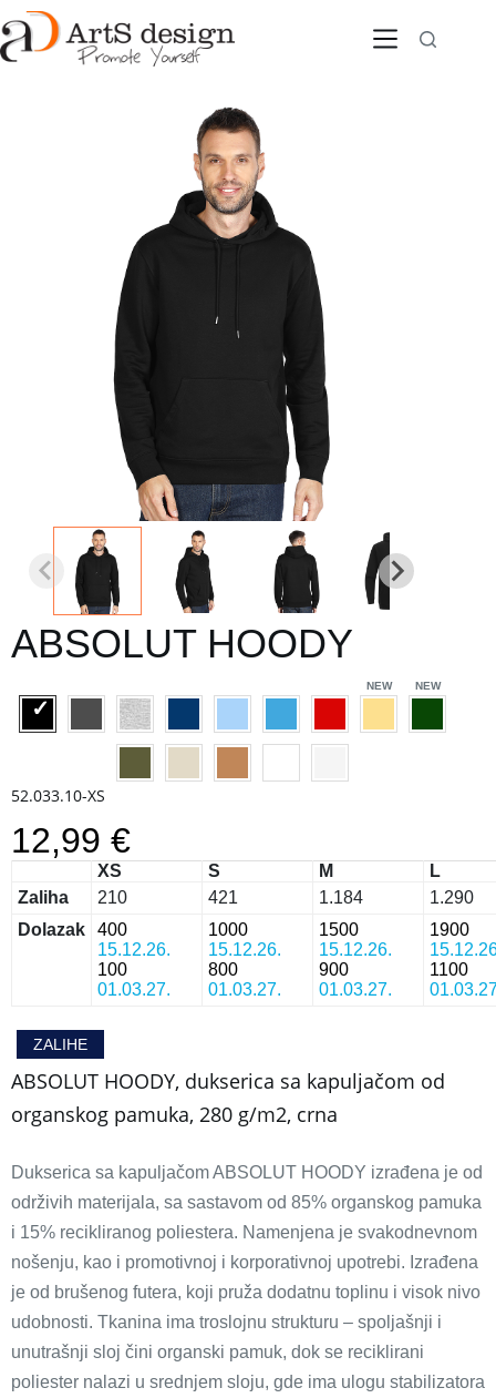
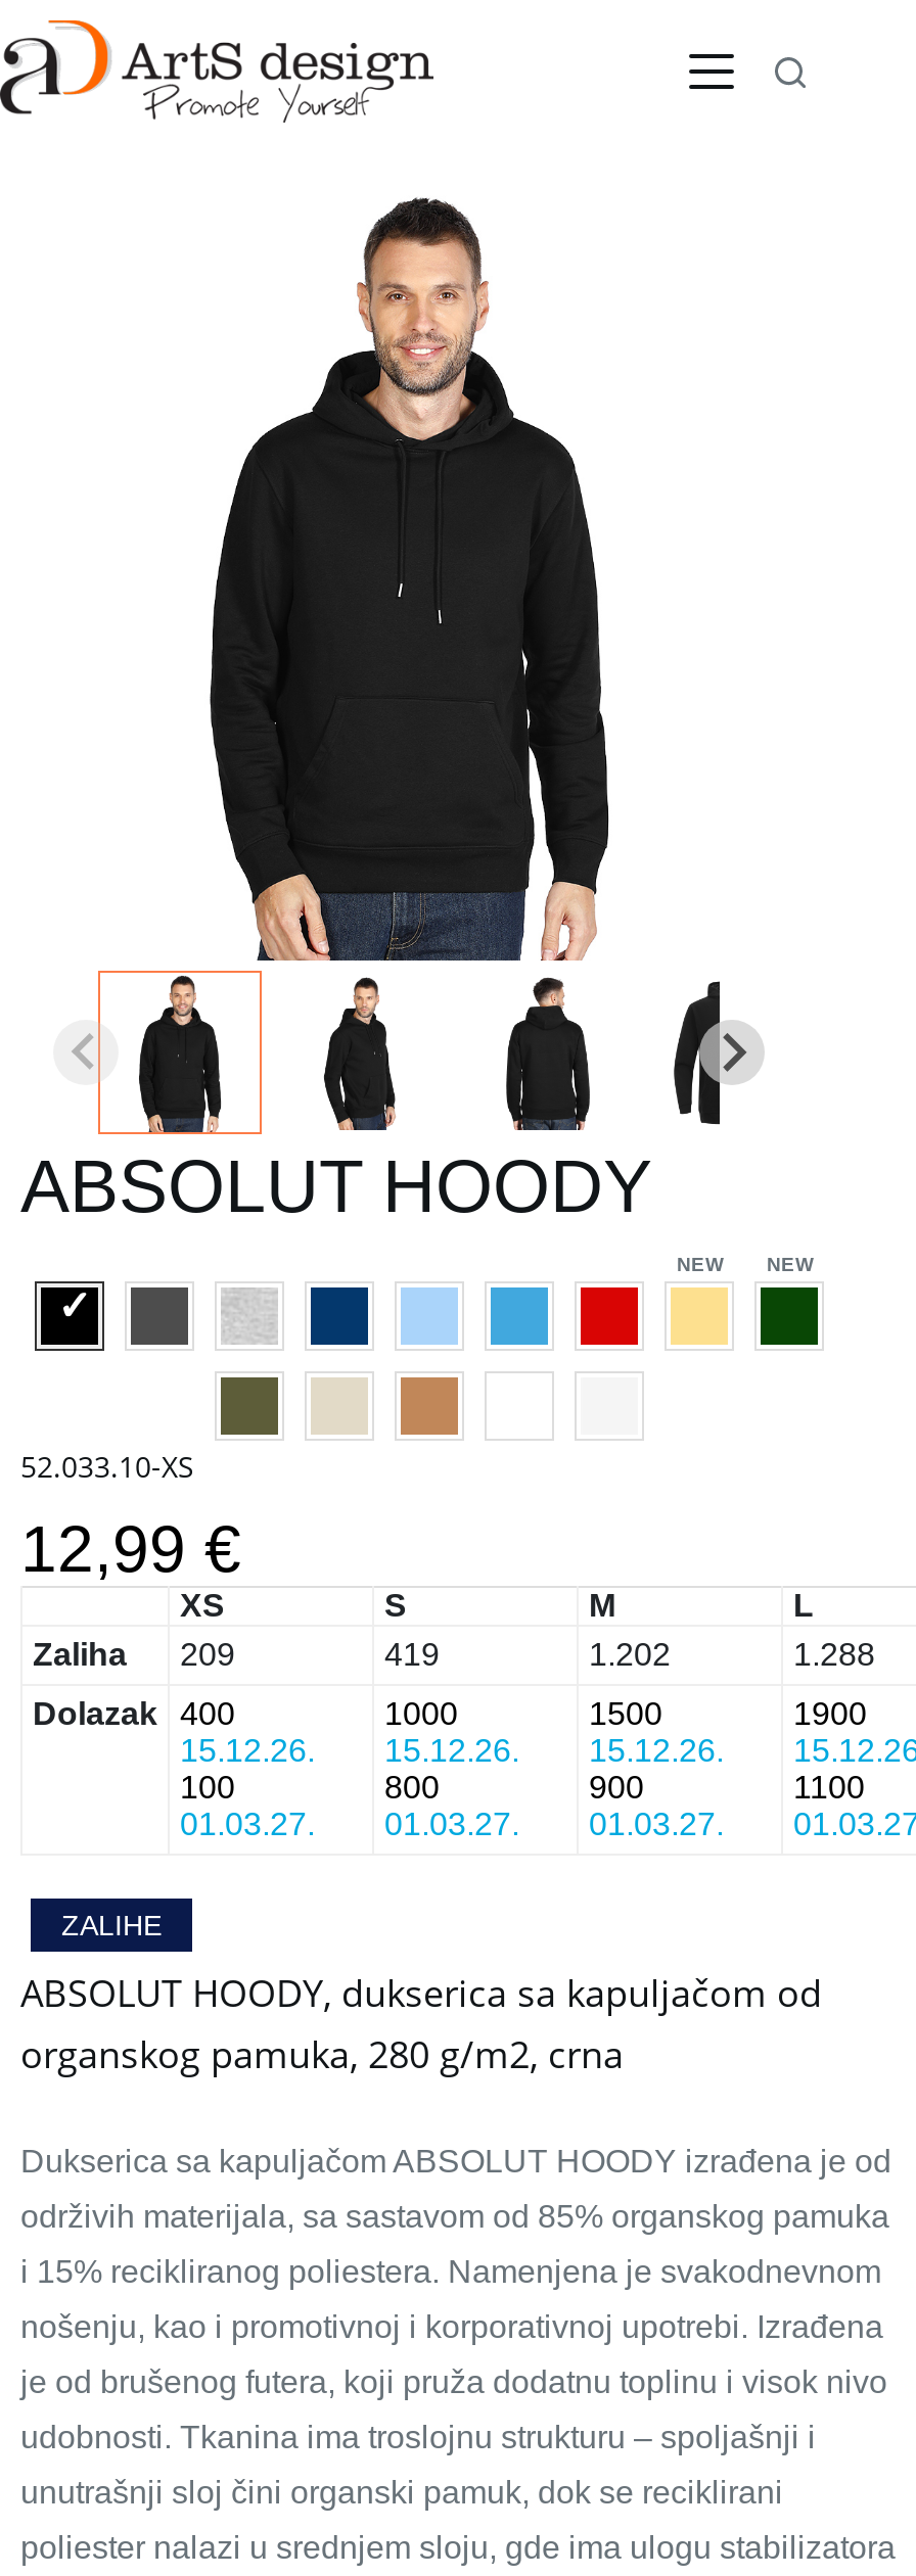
- Zaliha 210
+ Zaliha 209

- 421
+ 419

- 1.184
+ 1.202

- 1.290
+ 1.288
